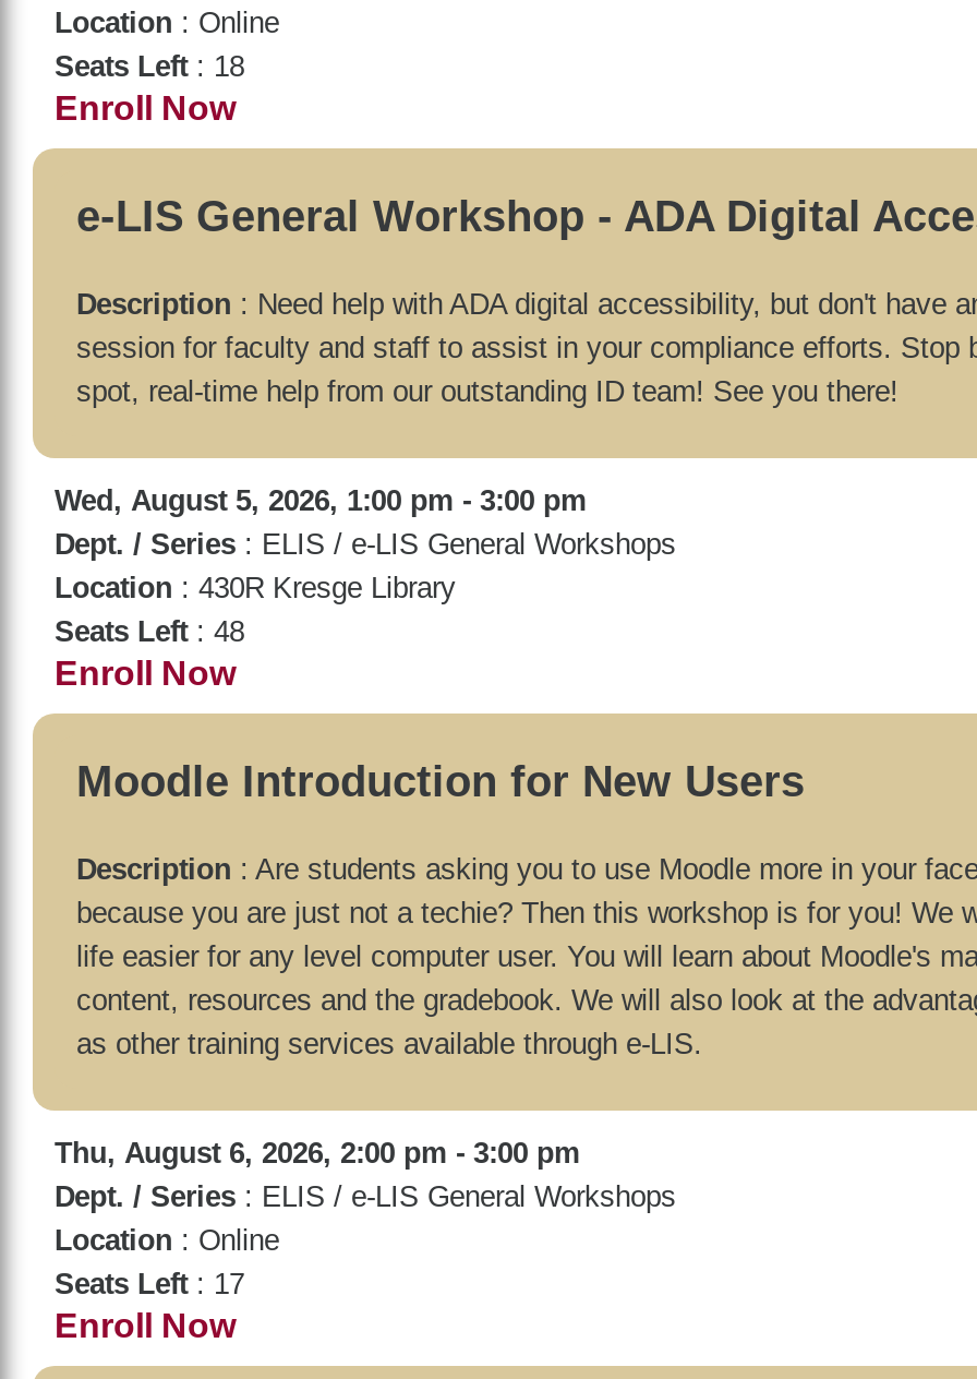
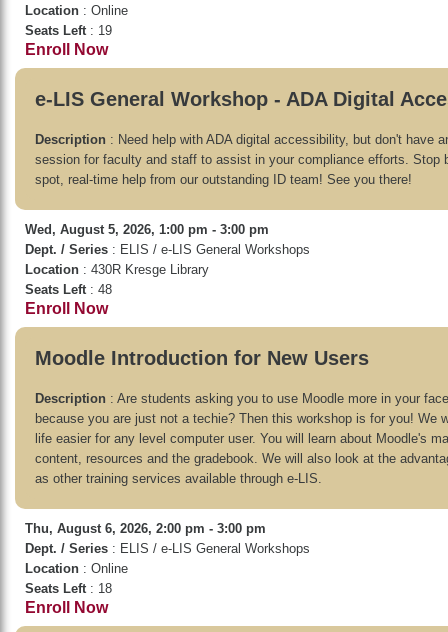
- Seats Left: 18
+ Seats Left: 19

- Seats Left: 17
+ Seats Left: 18
